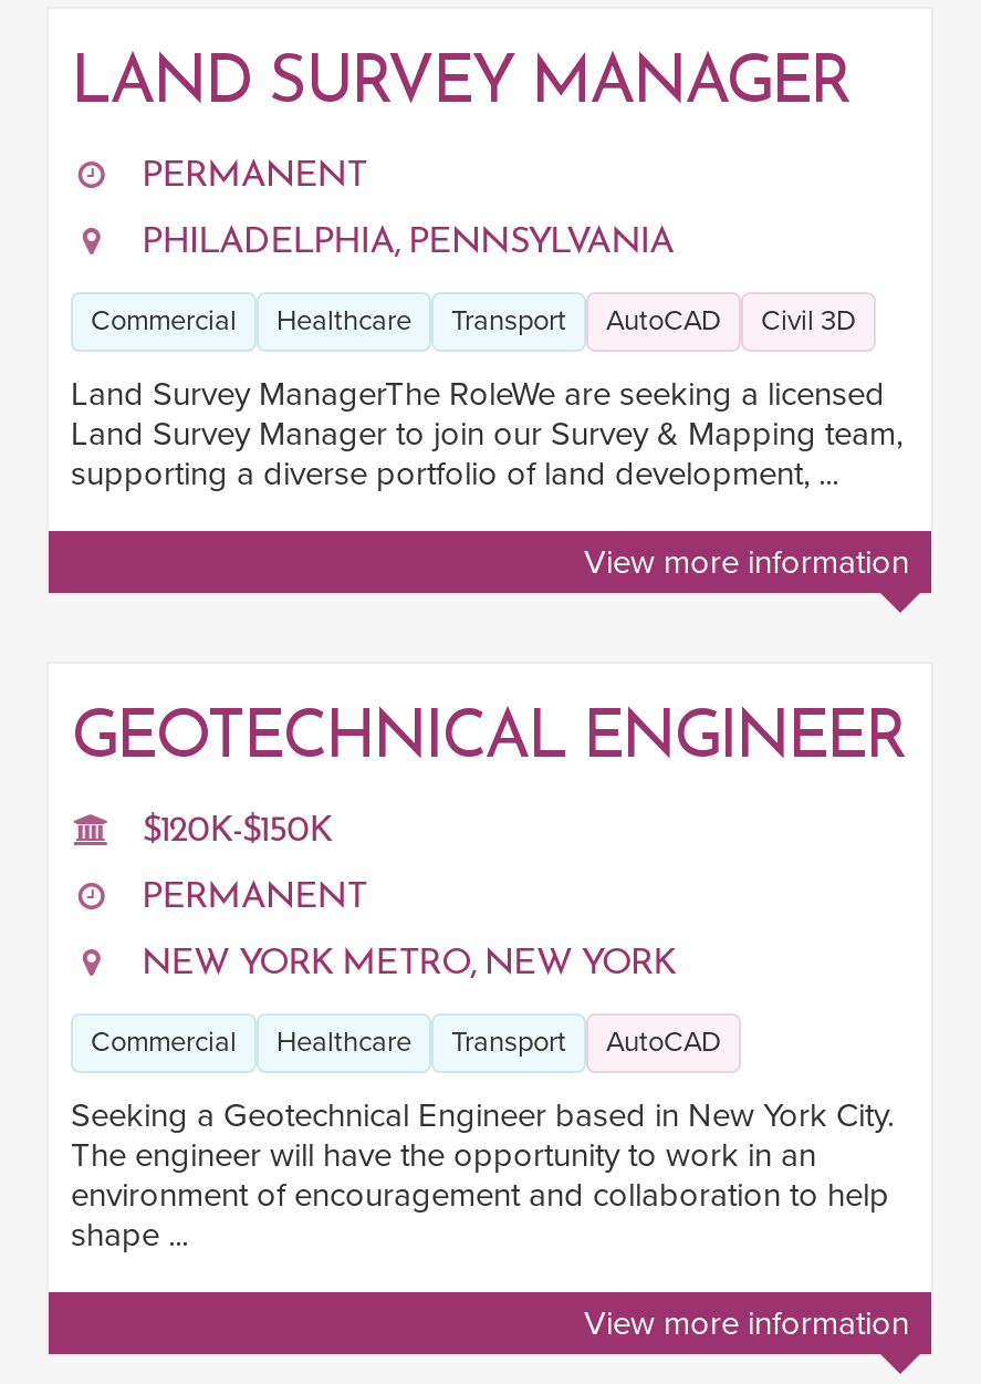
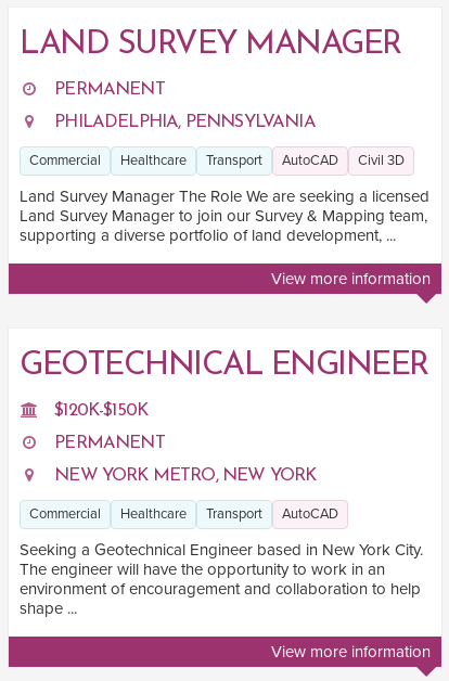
- Land Survey ManagerThe RoleWe are seeking a licensed
+ Land Survey Manager The Role We are seeking a licensed
